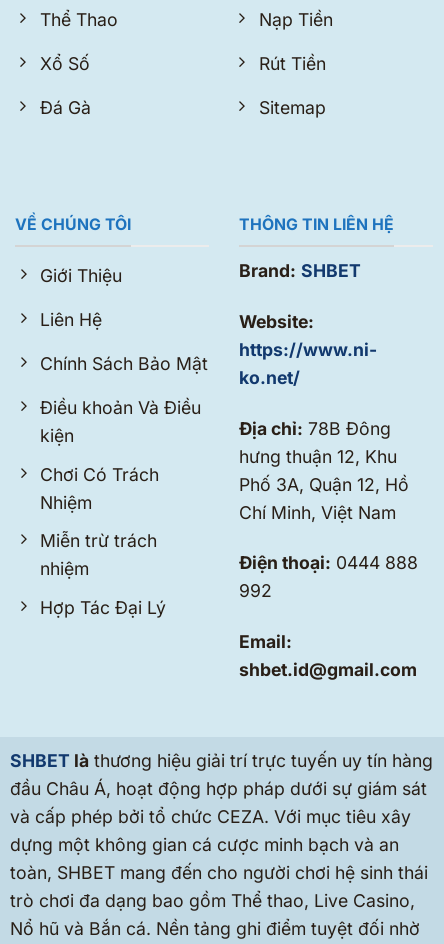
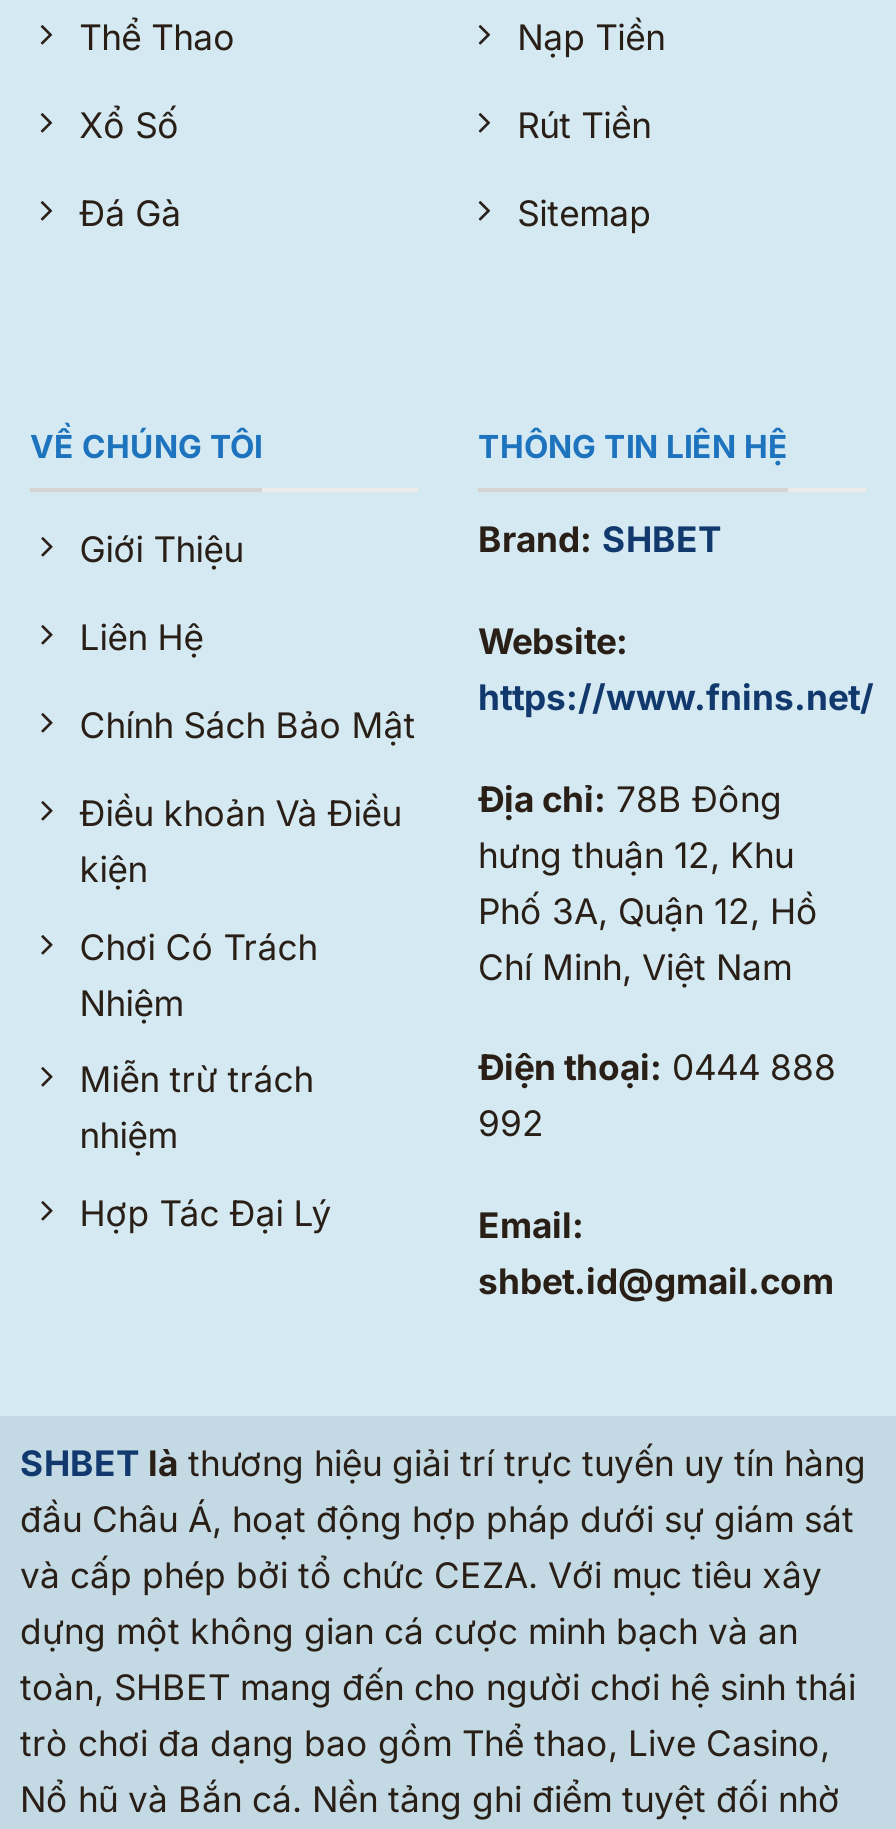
- https://www.ni-
- ko.net/
+ https://www.fnins.net/
